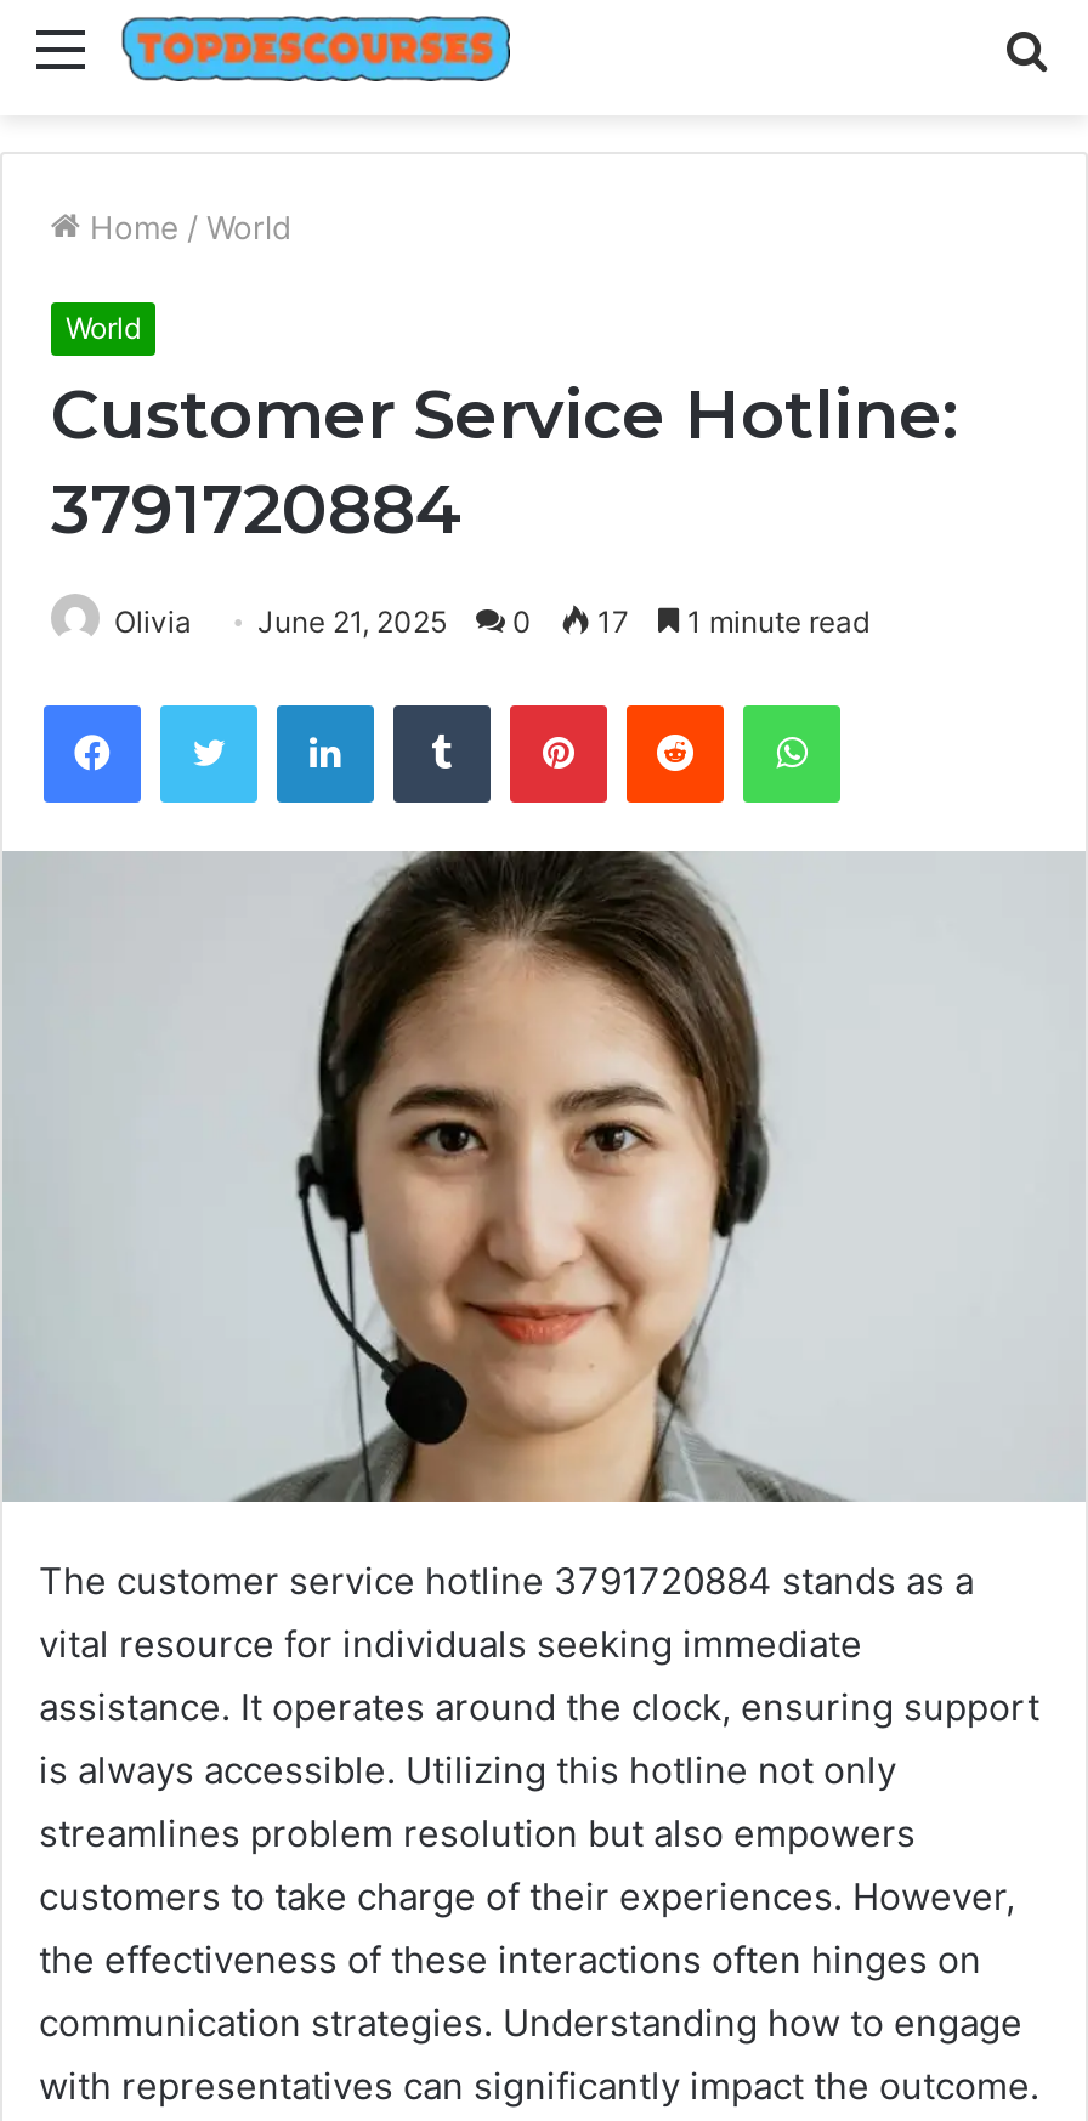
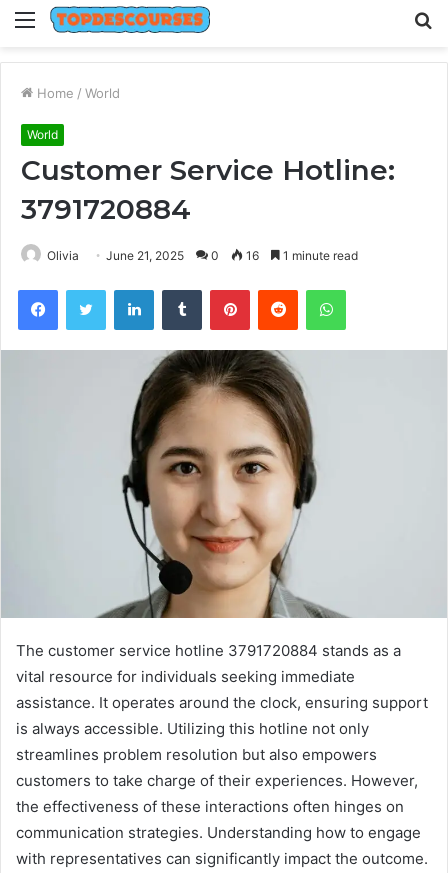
- Olivia June 21, 2025 0 17 1 minute read
+ Olivia June 21, 2025 0 16 1 minute read
